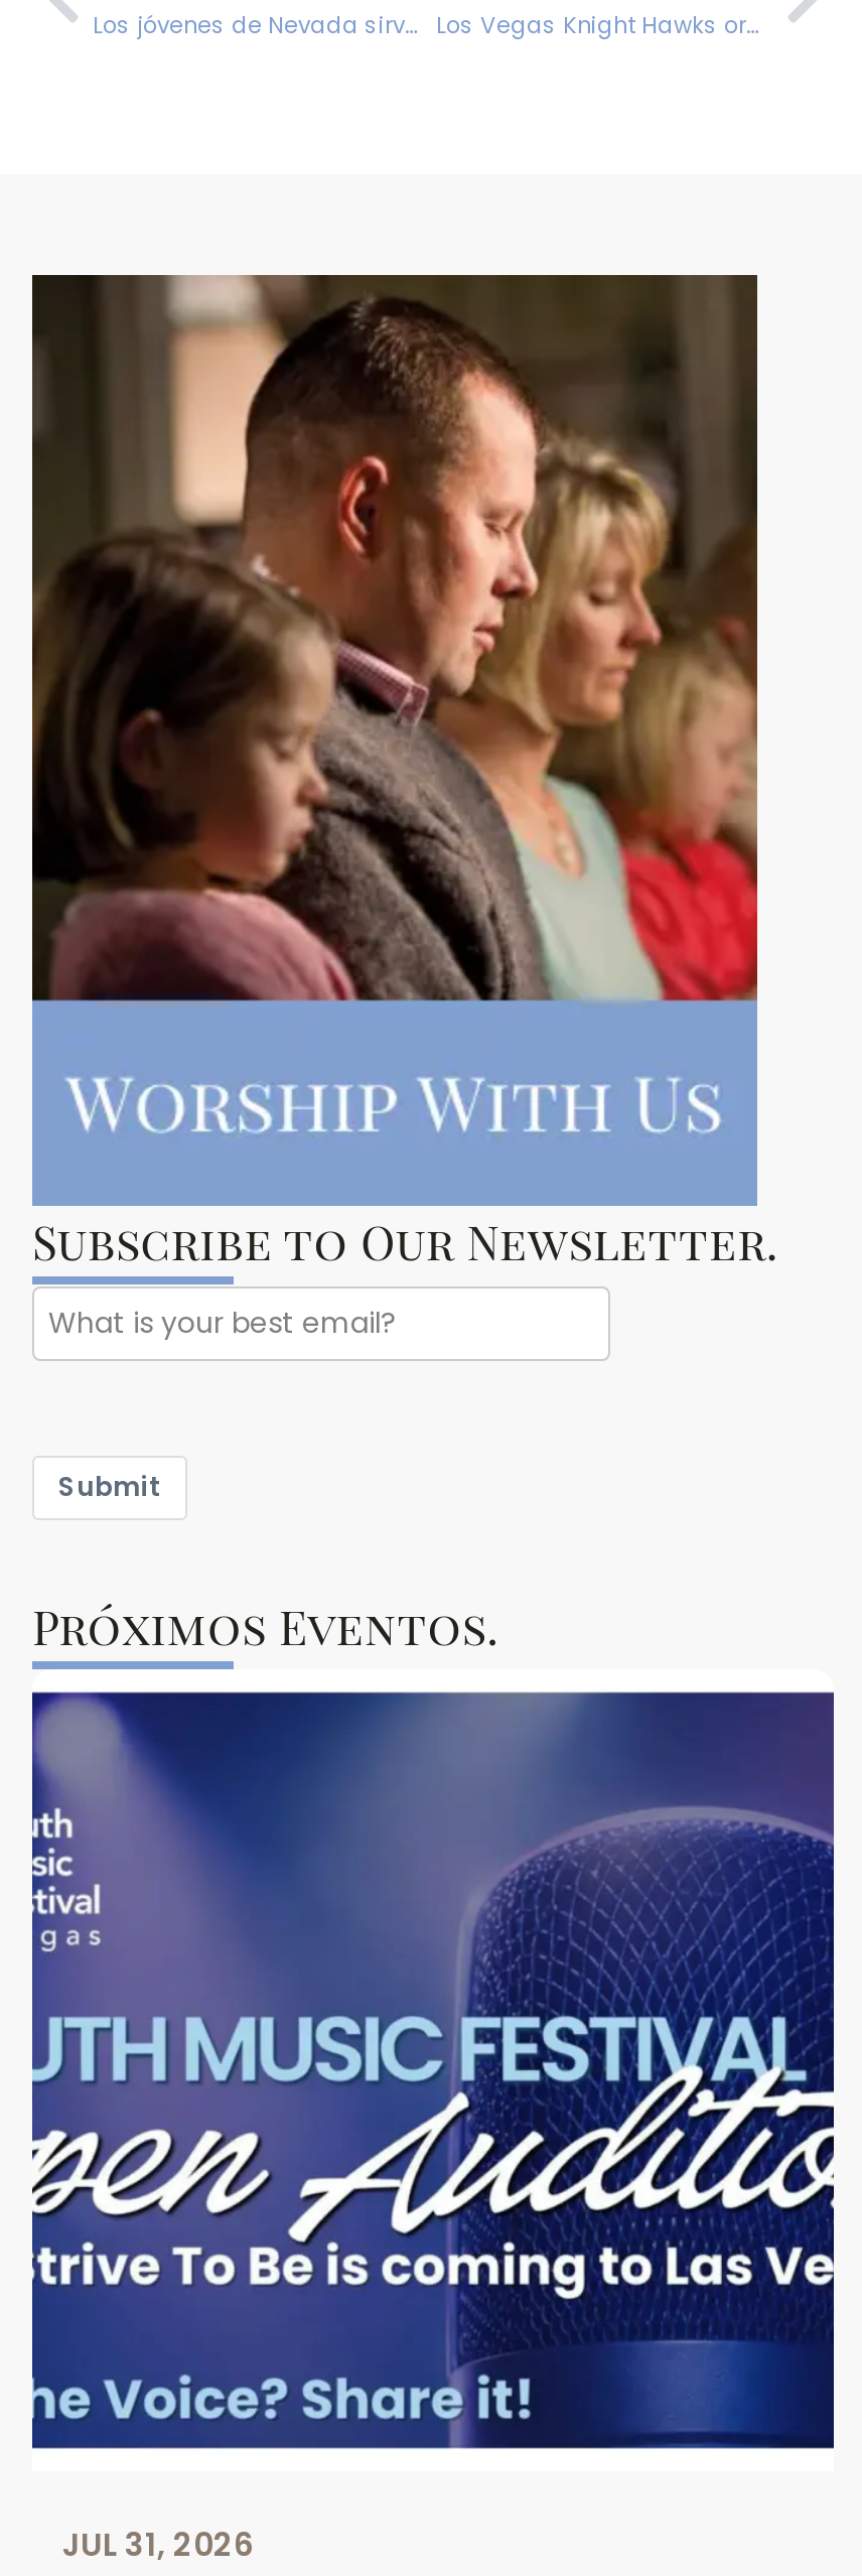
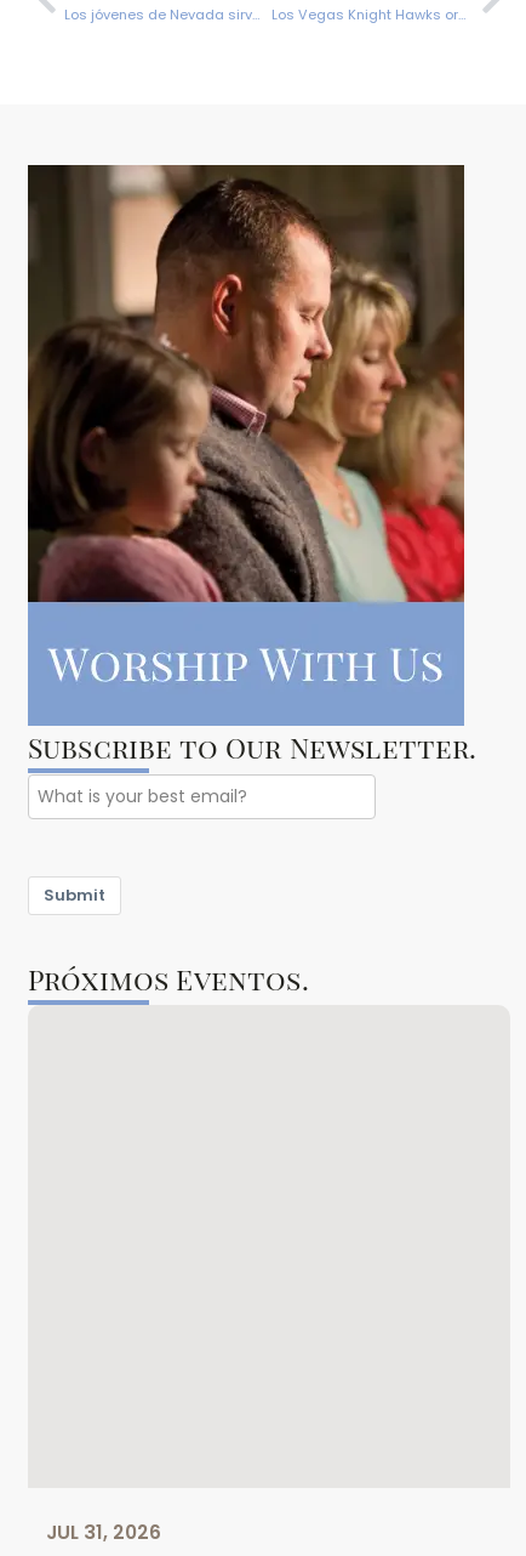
- [image]
